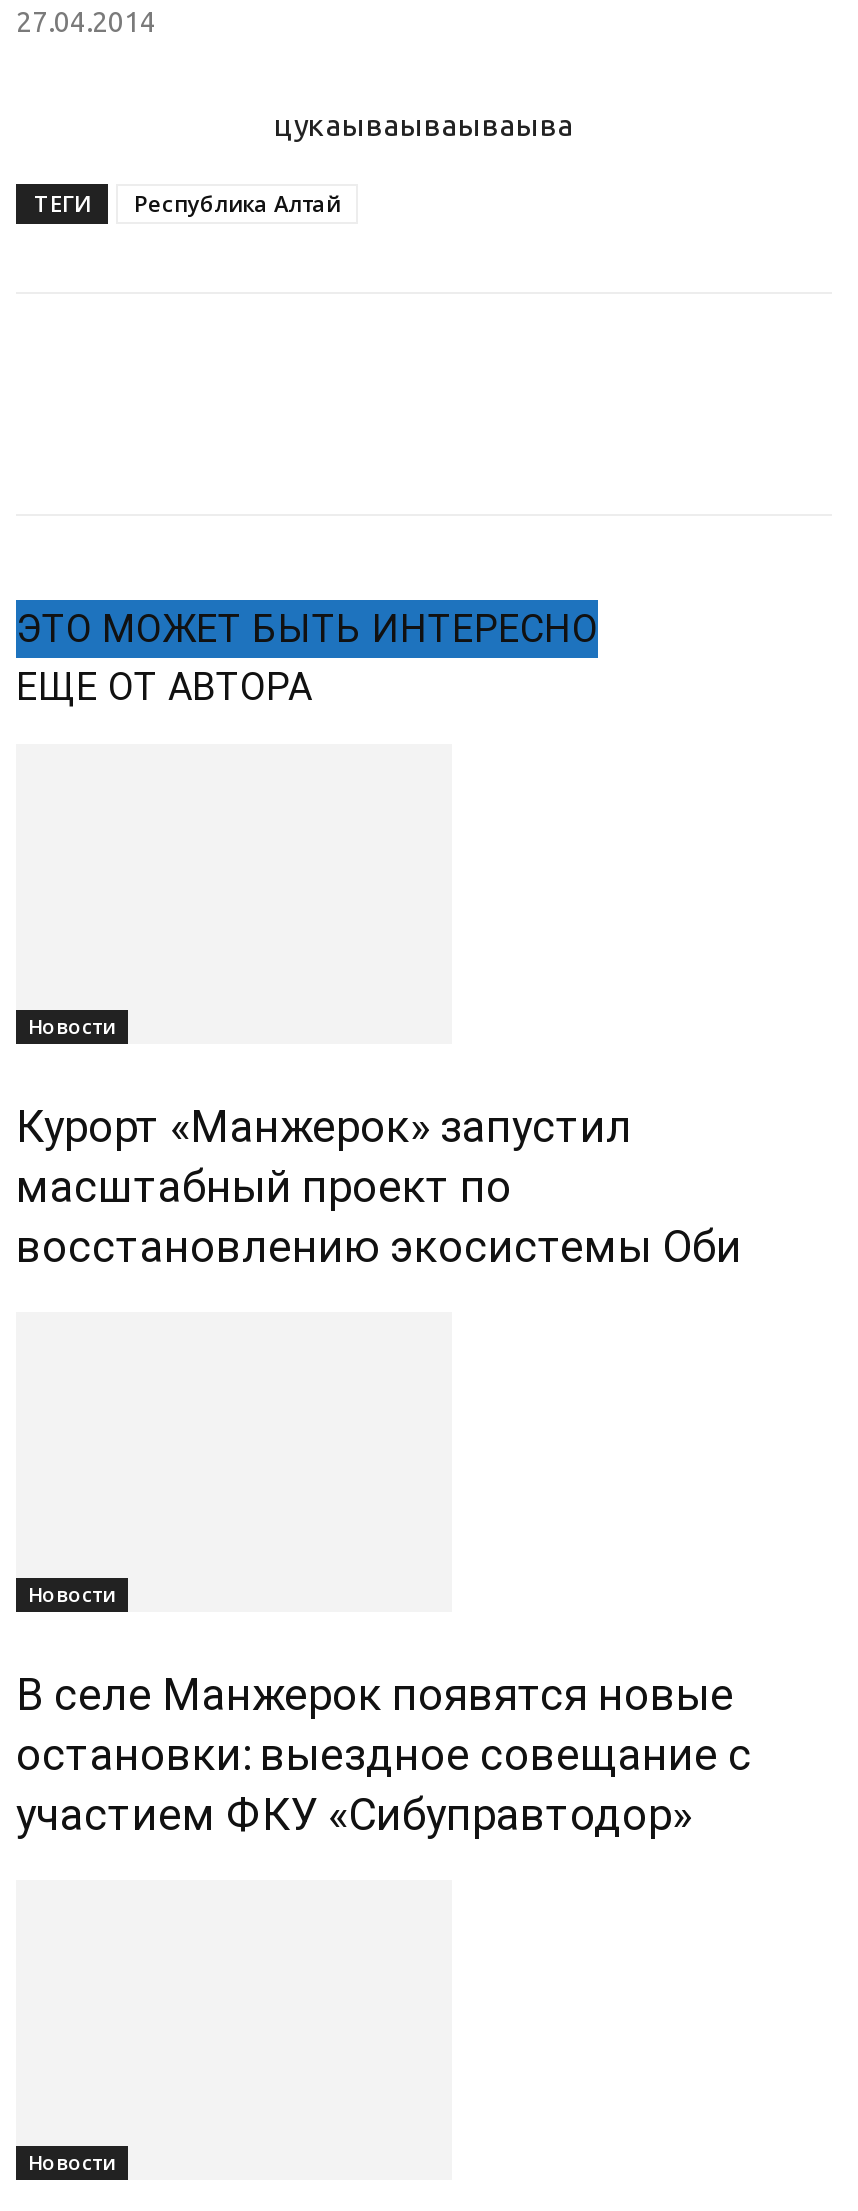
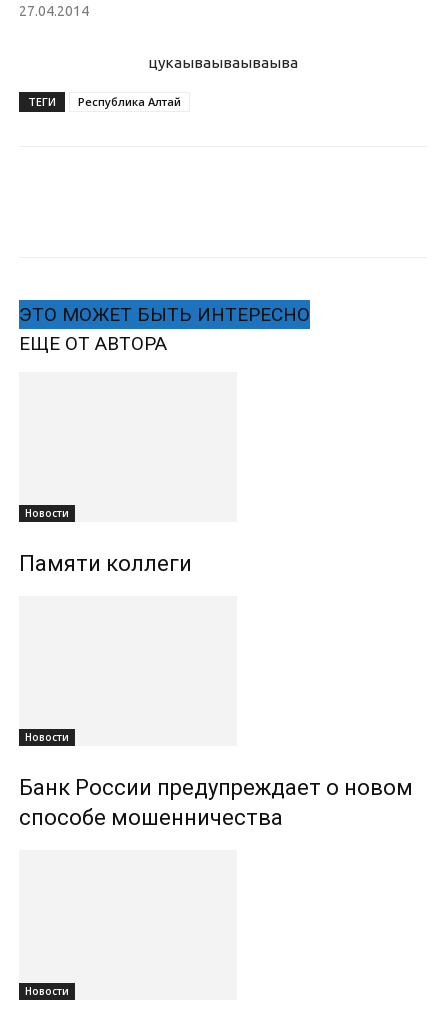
- Курорт «Манжерок» запустил
- масштабный проект по
- восстановлению экосистемы Оби
+ Памяти коллеги

- В селе Манжерок появятся новые
- остановки: выездное совещание с
- участием ФКУ «Сибуправтодор»
+ Банк России предупреждает о новом
+ способе мошенничества
